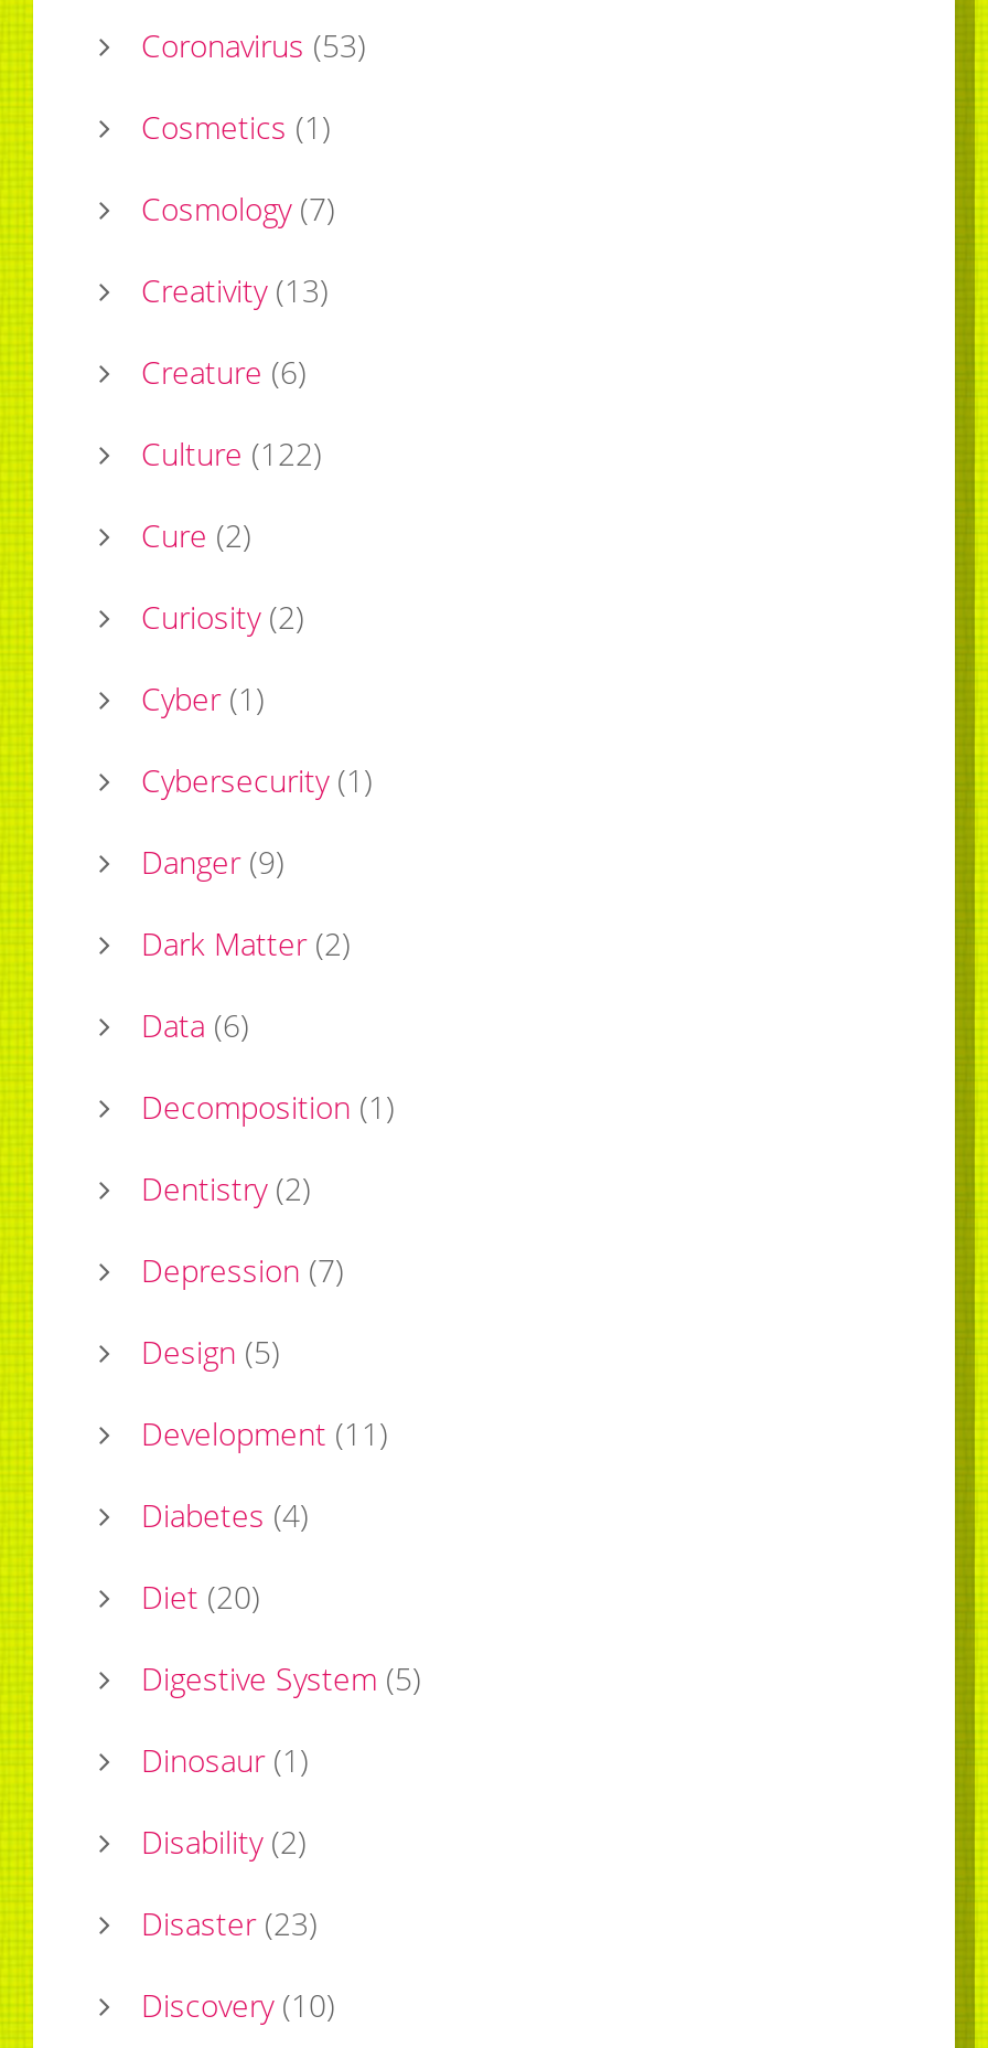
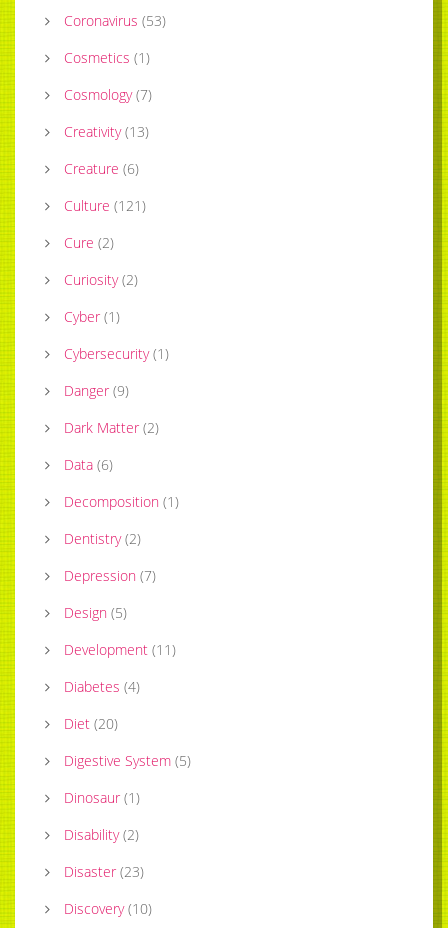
- Culture (122)
+ Culture (121)
